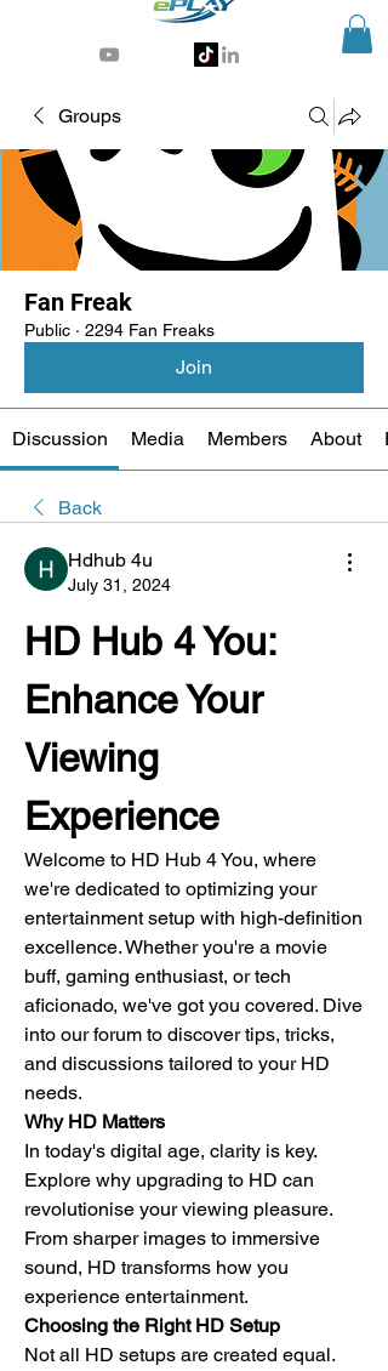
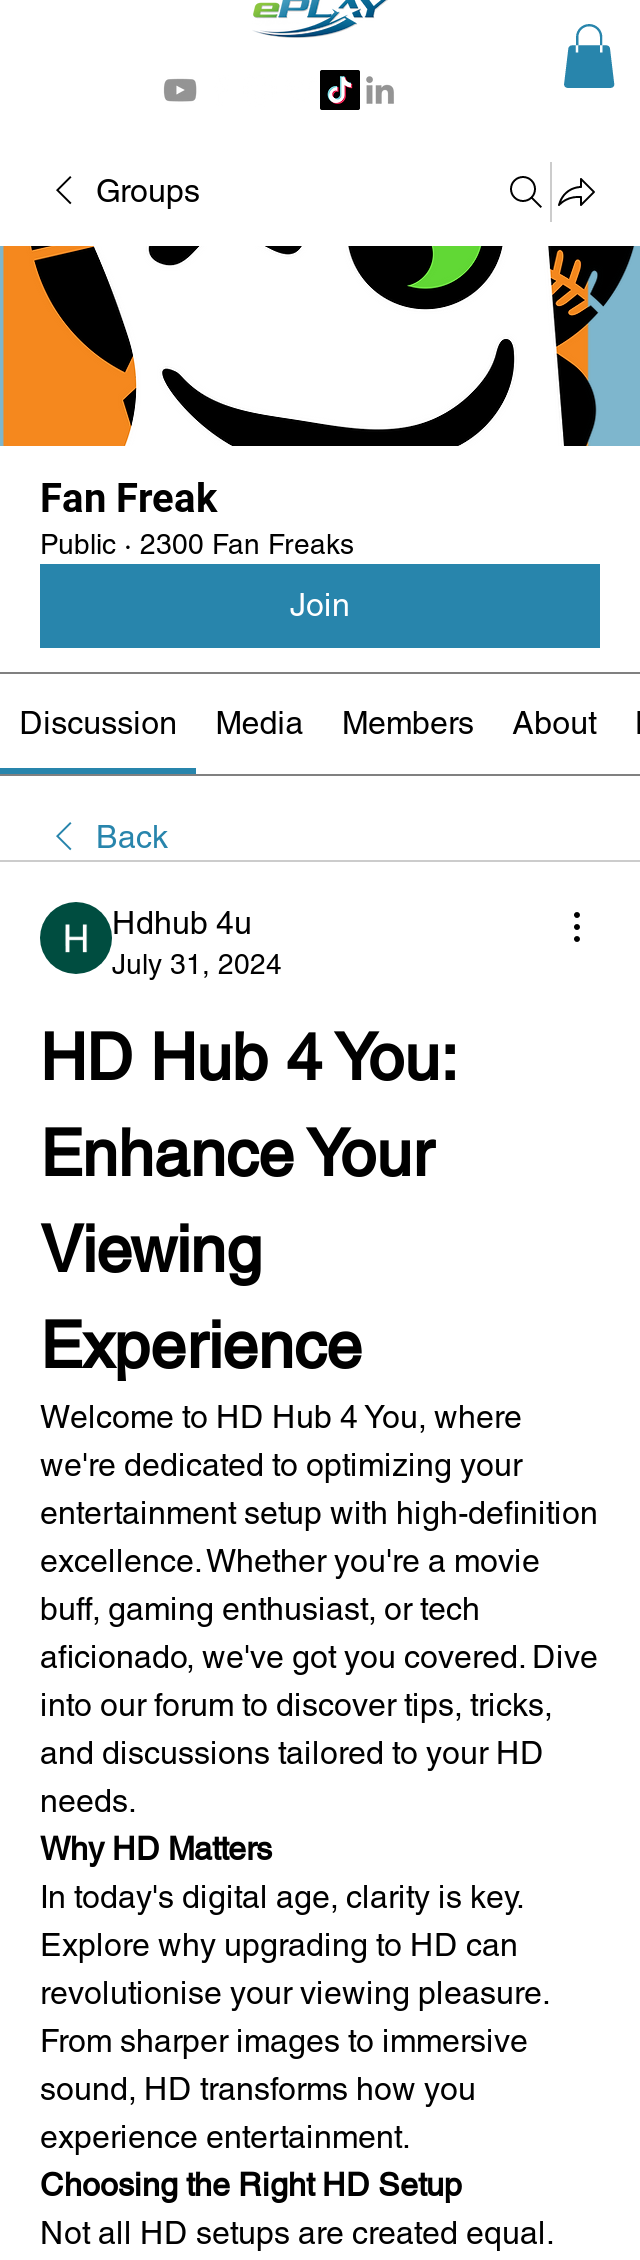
- Public · 2294 Fan Freaks
+ Public · 2300 Fan Freaks
